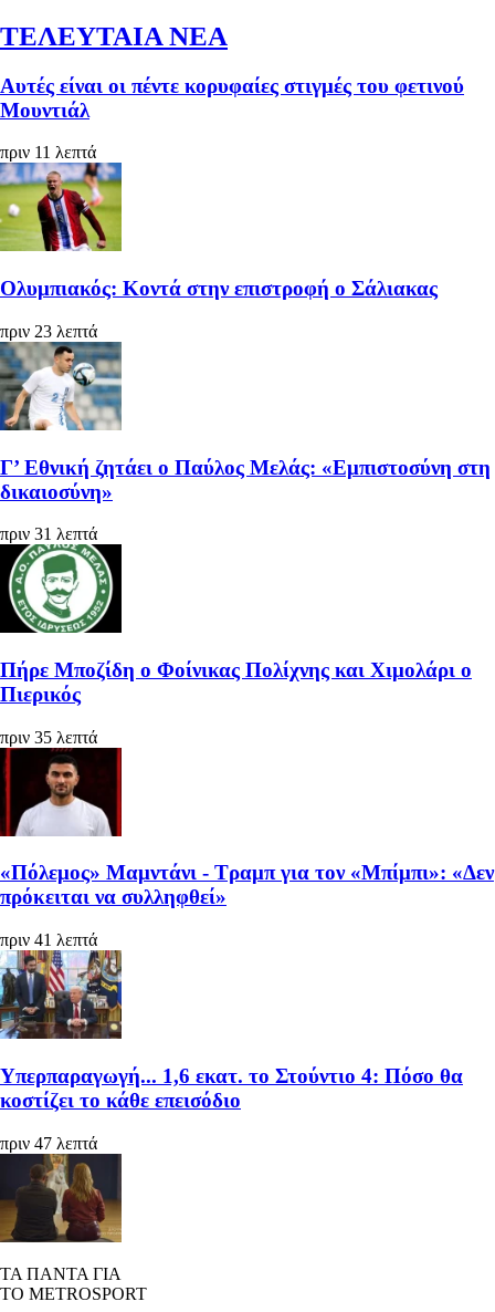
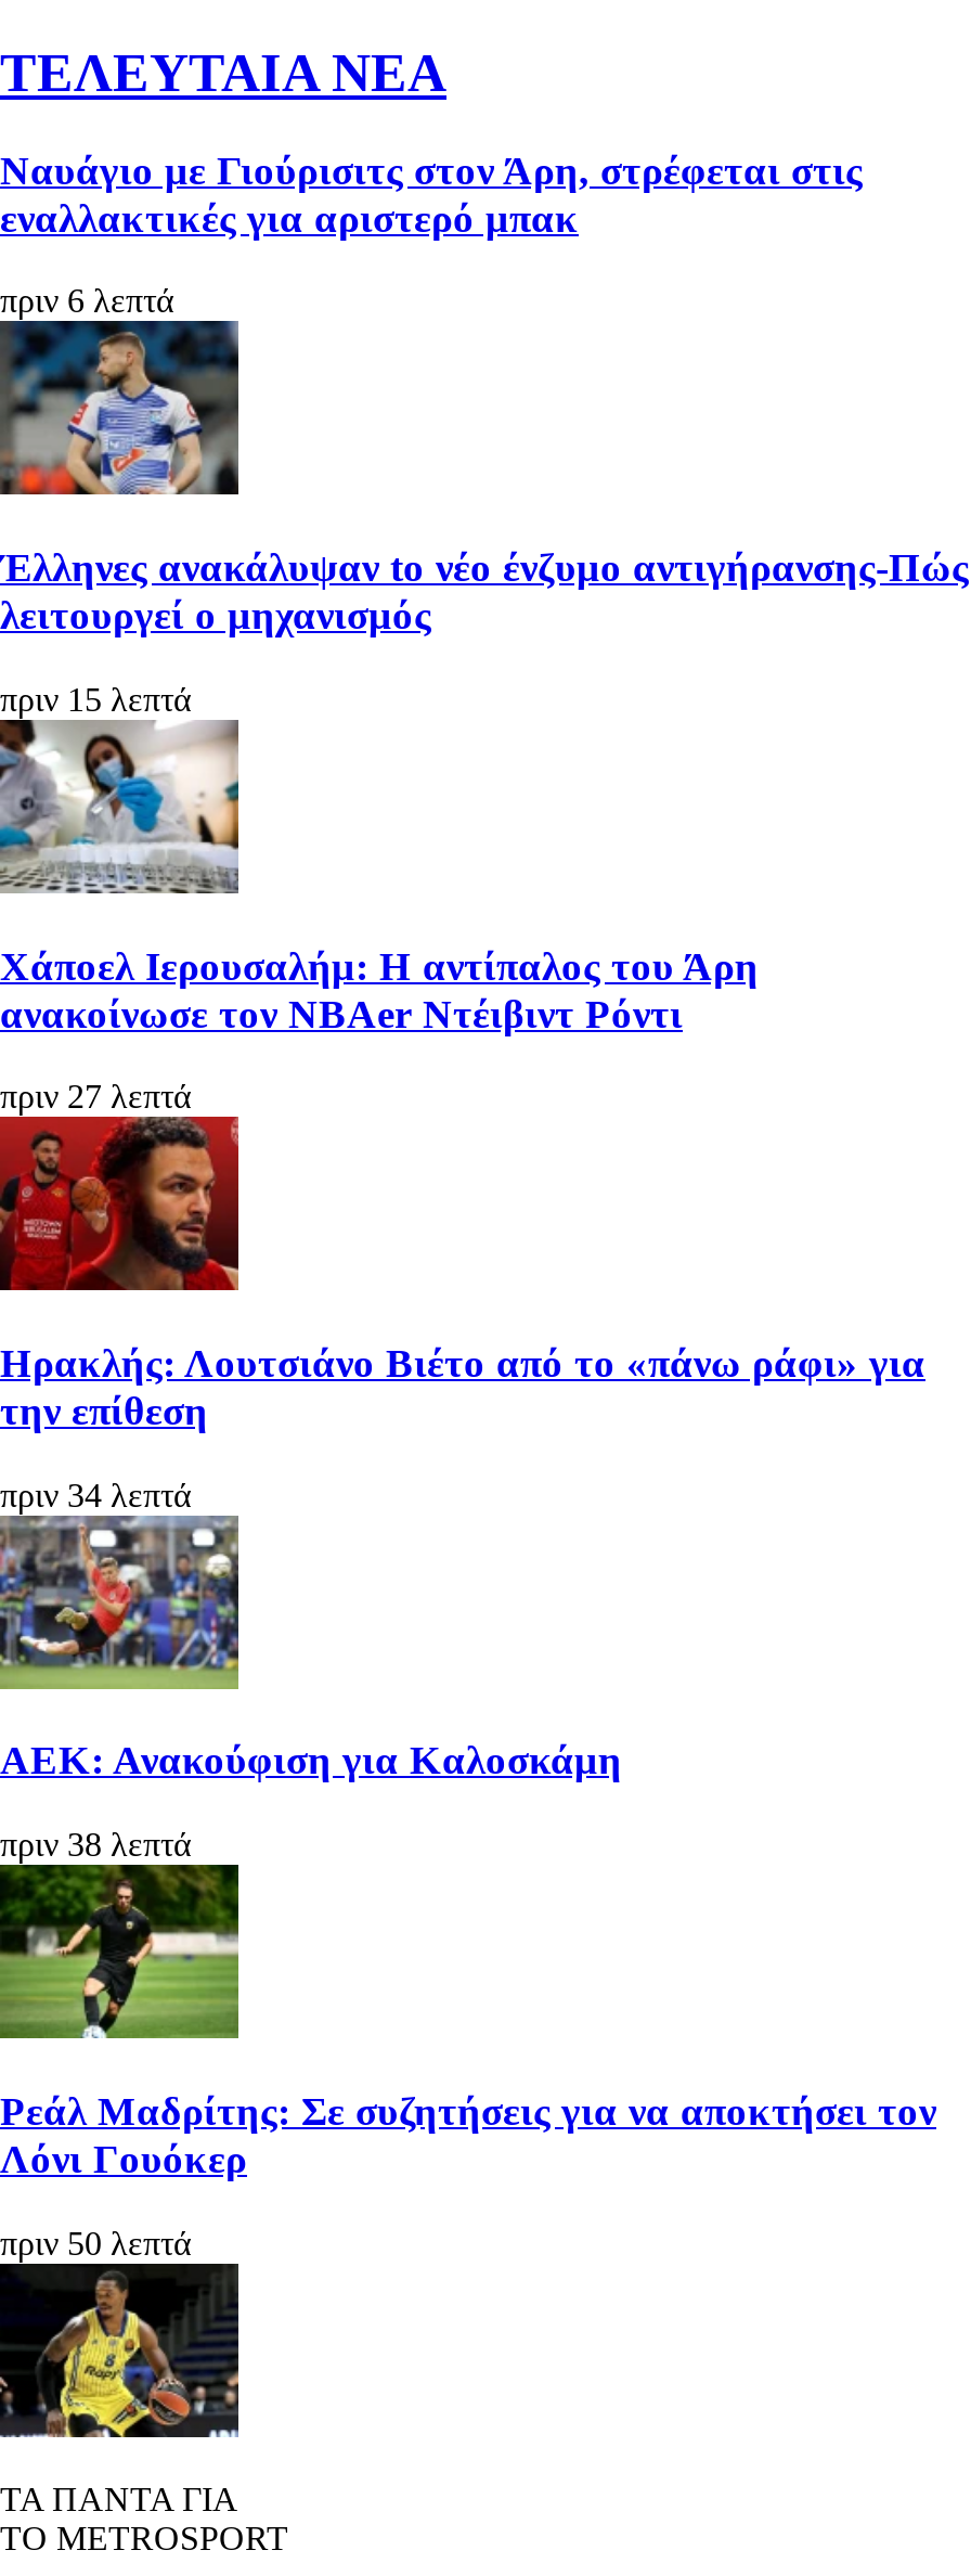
- Αυτές είναι οι πέντε κορυφαίες στιγμές του φετινού
- Μουντιάλ
+ Ναυάγιο με Γιούρισιτς στον Άρη, στρέφεται στις
+ εναλλακτικές για αριστερό μπακ

- [image]
- πριν 11 λεπτά
+ [image]
+ πριν 6 λεπτά

- Ολυμπιακός: Κοντά στην επιστροφή ο Σάλιακας
+ Έλληνες ανακάλυψαν to νέο ένζυμο αντιγήρανσης-Πώς
+ λειτουργεί ο μηχανισμός

- πριν 23 λεπτά
+ πριν 15 λεπτά

- [image]
- Γ’ Εθνική ζητάει ο Παύλος Μελάς: «Εμπιστοσύνη στη
- δικαιοσύνη»
+ [image]
+ Χάποελ Ιερουσαλήμ: Η αντίπαλος του Άρη
+ ανακοίνωσε τον NBAer Ντέιβιντ Ρόντι

- [image]
- πριν 31 λεπτά
+ [image]
+ πριν 27 λεπτά

- Πήρε Μποζίδη ο Φοίνικας Πολίχνης και Χιμολάρι ο
- Πιερικός
+ Ηρακλής: Λουτσιάνο Βιέτο από το «πάνω ράφι» για
+ την επίθεση

- πριν 35 λεπτά
+ πριν 34 λεπτά

- [image]
- «Πόλεμος» Μαμντάνι - Τραμπ για τον «Μπίμπι»: «Δεν
- πρόκειται να συλληφθεί»
+ [image]
+ ΑΕΚ: Ανακούφιση για Καλοσκάμη

- [image]
- πριν 41 λεπτά
+ [image]
+ πριν 38 λεπτά

- Υπερπαραγωγή... 1,6 εκατ. το Στούντιο 4: Πόσο θα
- κοστίζει το κάθε επεισόδιο
+ Ρεάλ Μαδρίτης: Σε συζητήσεις για να αποκτήσει τον
+ Λόνι Γουόκερ

- πριν 47 λεπτά
+ πριν 50 λεπτά

- [image]
+ [image]
